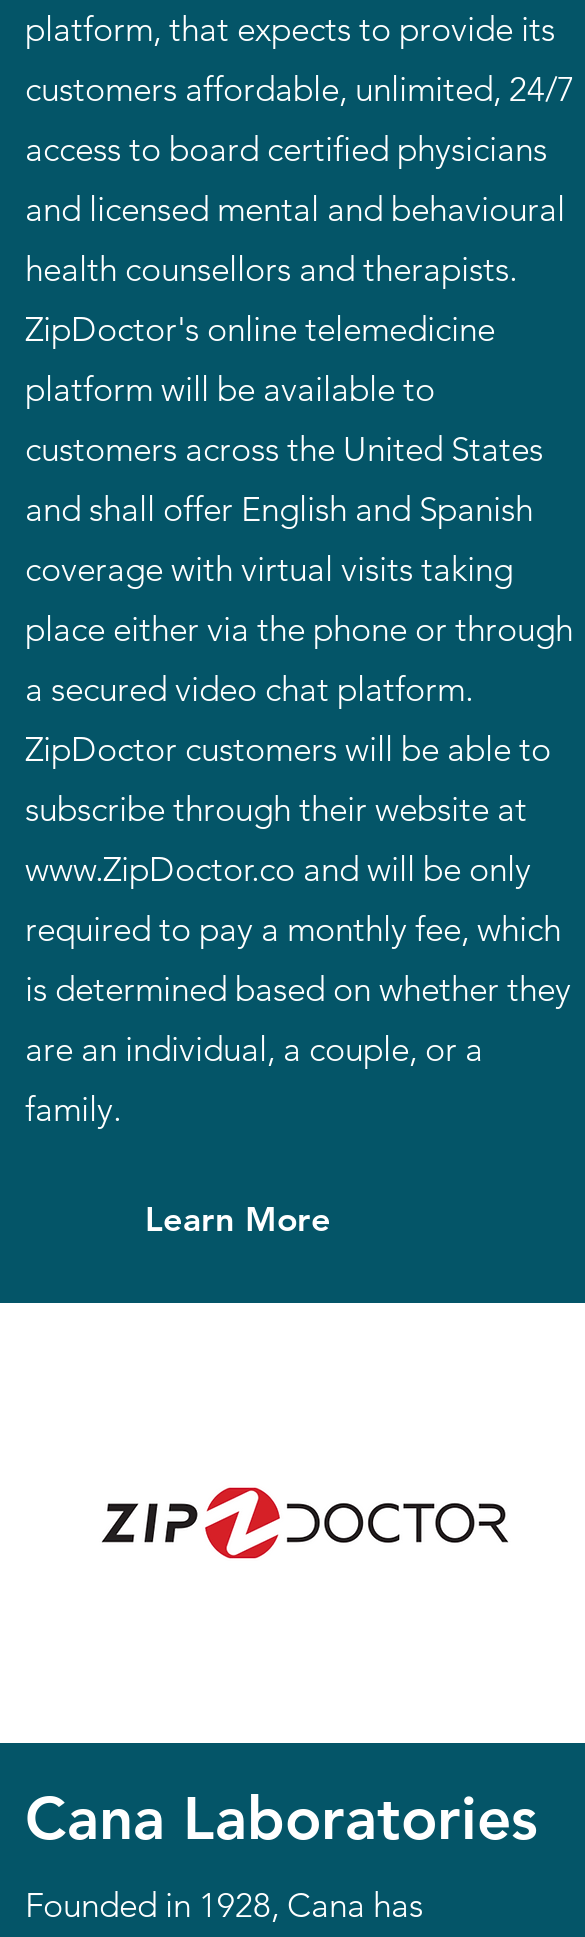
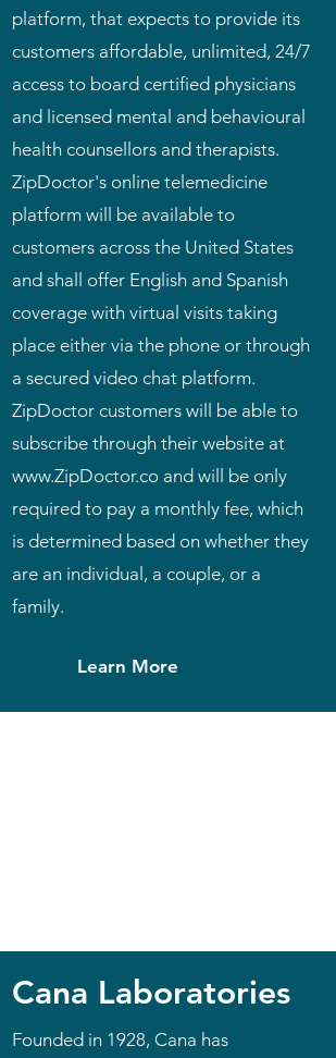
- [image]
